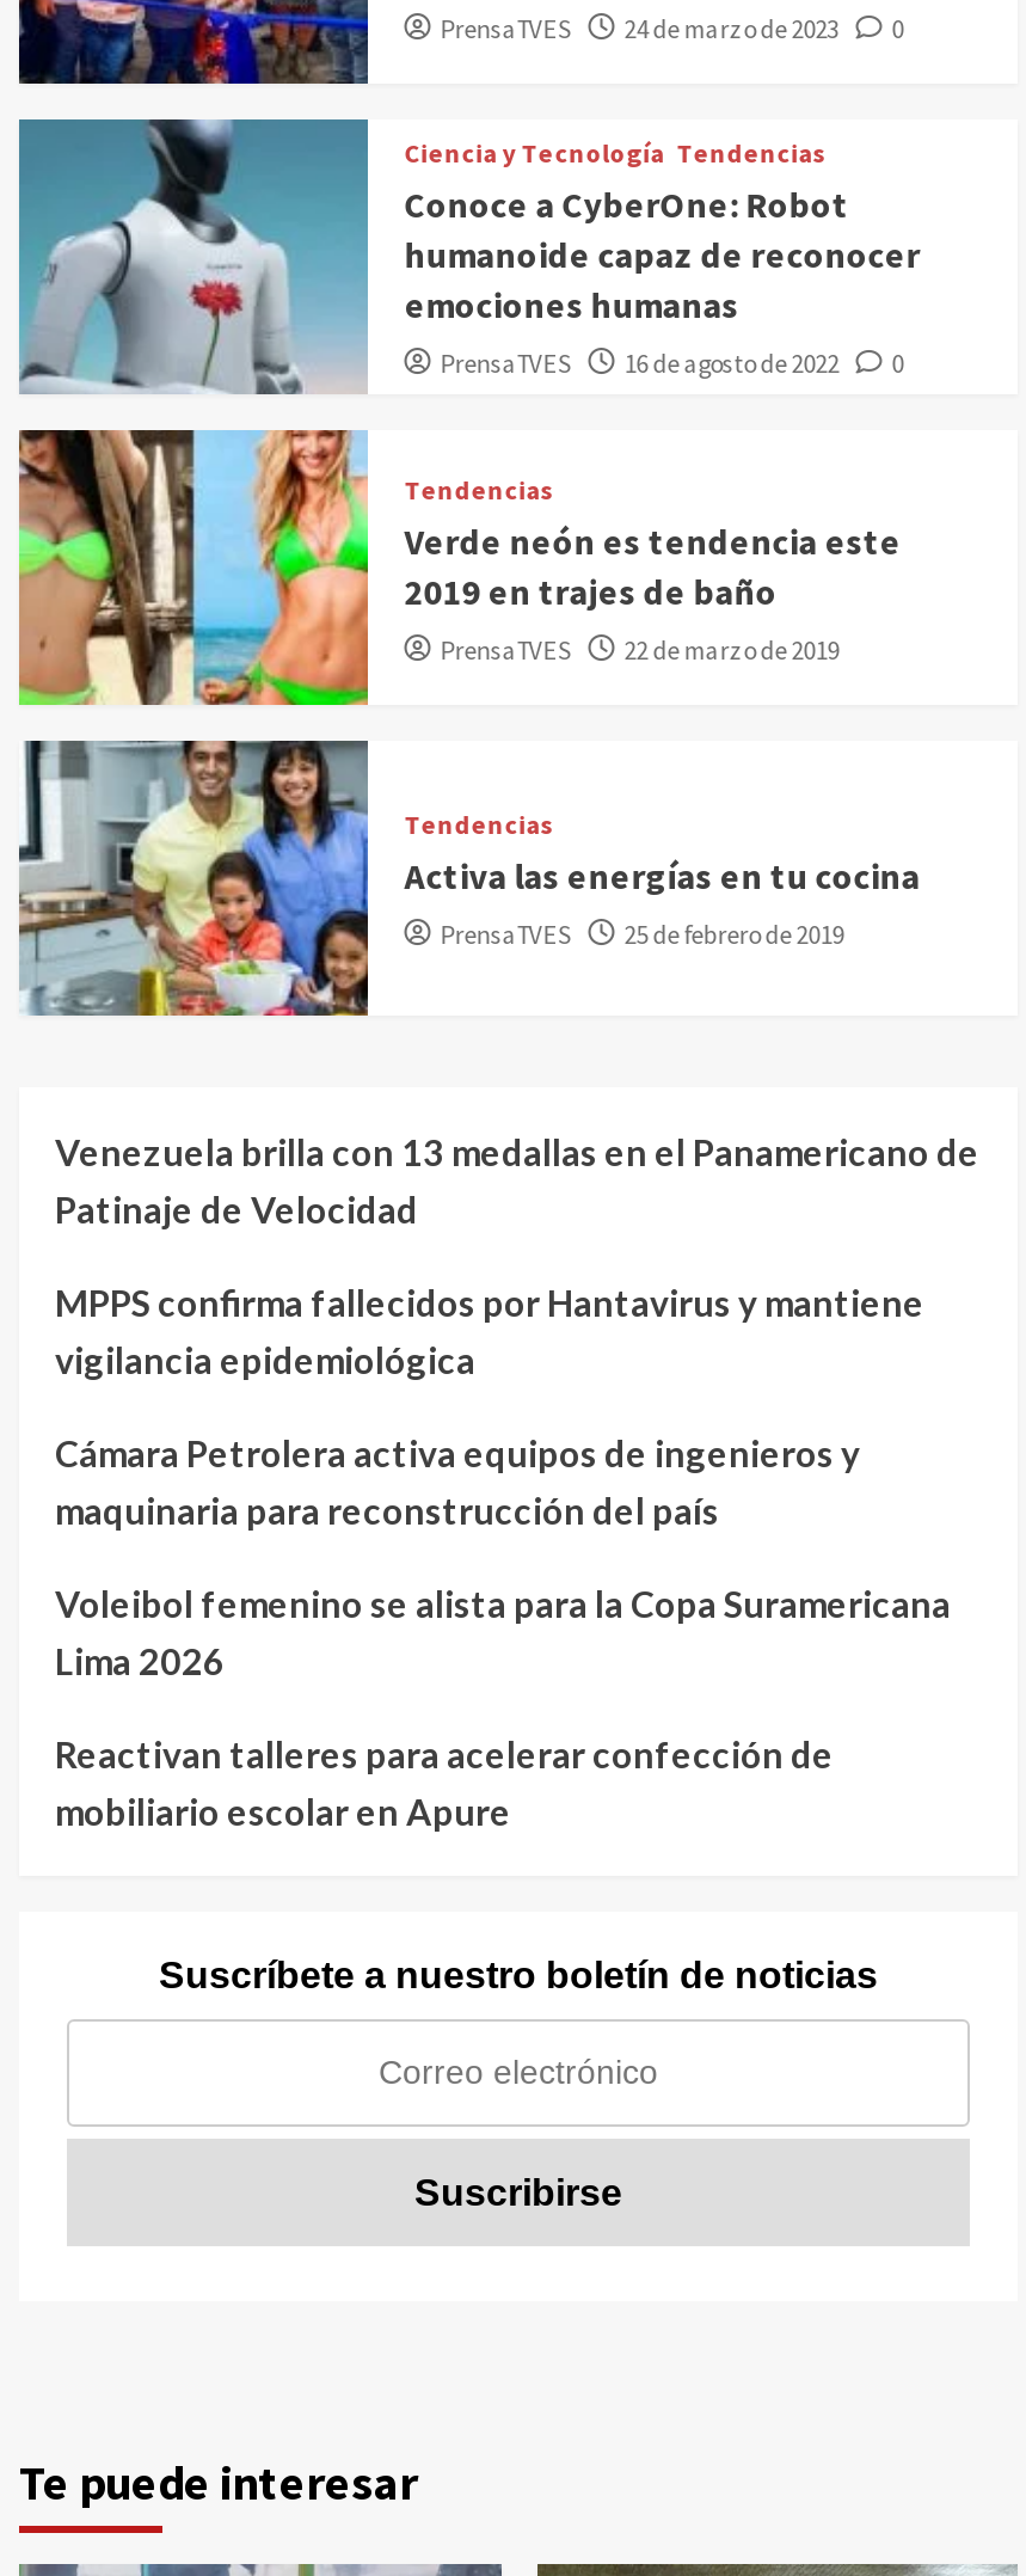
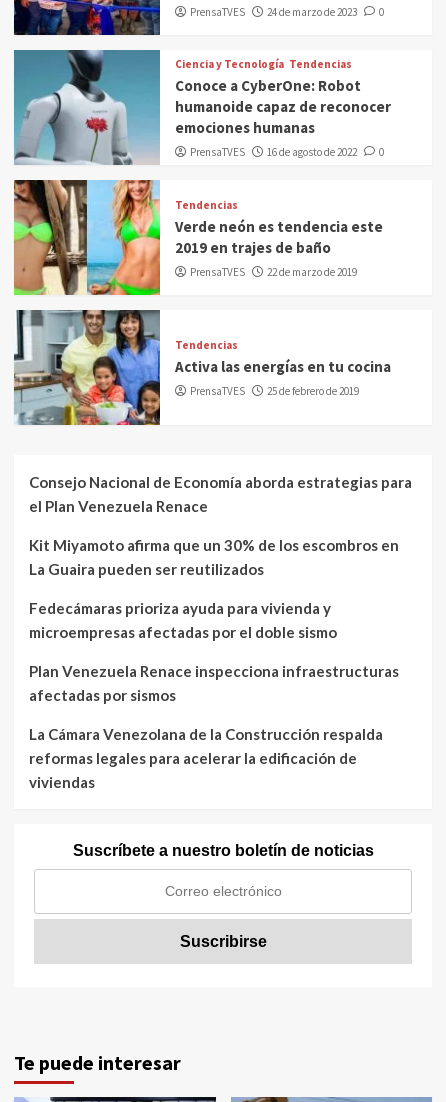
- Venezuela brilla con 13 medallas en el Panamericano de
- Patinaje de Velocidad
+ Consejo Nacional de Economía aborda estrategias para
+ el Plan Venezuela Renace

- MPPS confirma fallecidos por Hantavirus y mantiene
- vigilancia epidemiológica
+ Kit Miyamoto afirma que un 30% de los escombros en
+ La Guaira pueden ser reutilizados

- Cámara Petrolera activa equipos de ingenieros y
- maquinaria para reconstrucción del país
+ Fedecámaras prioriza ayuda para vivienda y
+ microempresas afectadas por el doble sismo

- Voleibol femenino se alista para la Copa Suramericana
- Lima 2026
+ Plan Venezuela Renace inspecciona infraestructuras
+ afectadas por sismos

- Reactivan talleres para acelerar confección de
- mobiliario escolar en Apure
+ La Cámara Venezolana de la Construcción respalda
+ reformas legales para acelerar la edificación de
+ viviendas
